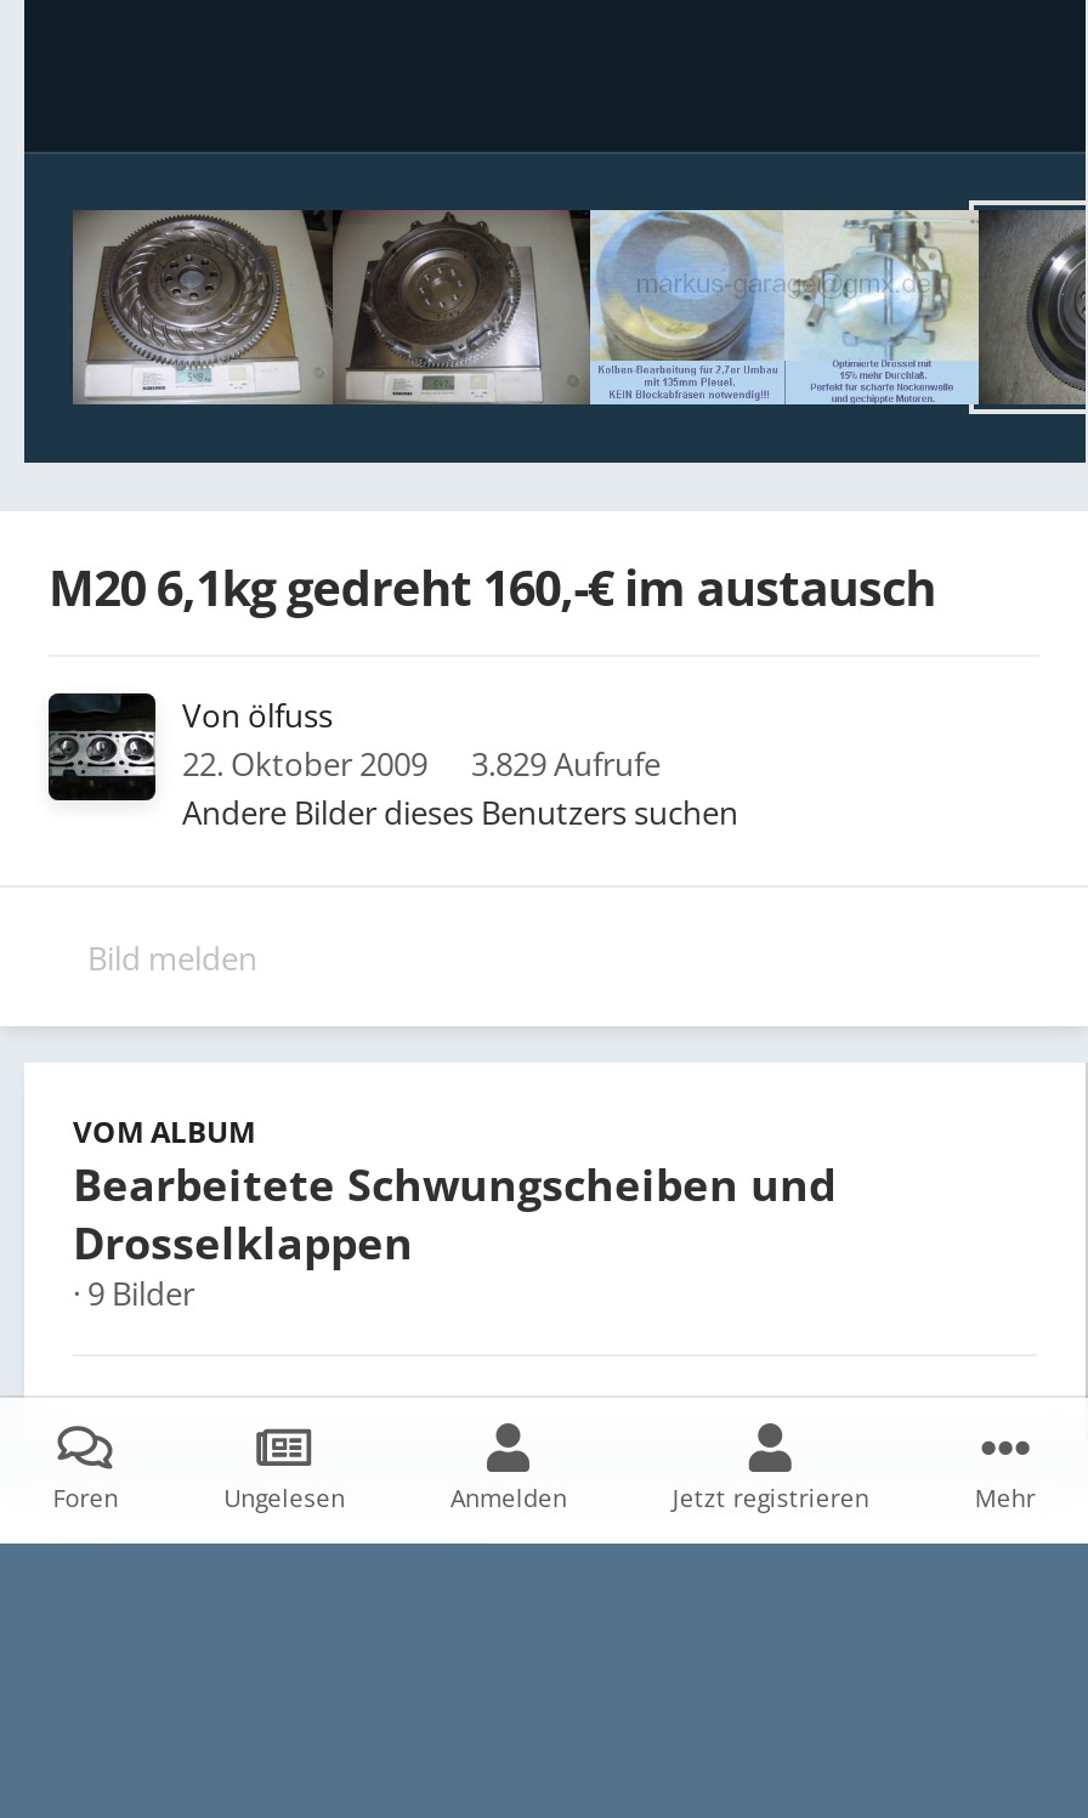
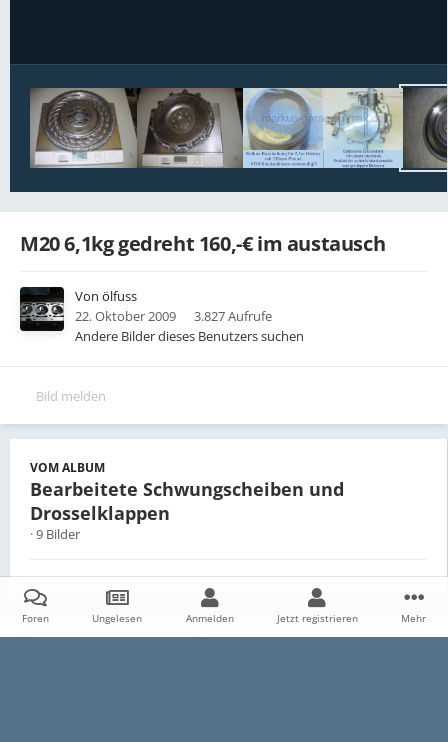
- 22. Oktober 2009 3.829 Aufrufe
+ 22. Oktober 2009 3.827 Aufrufe
